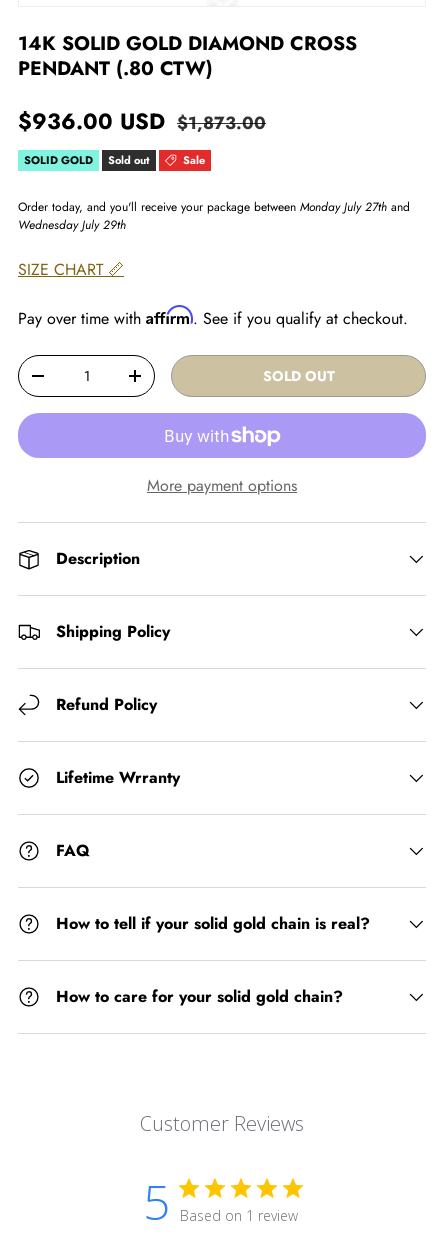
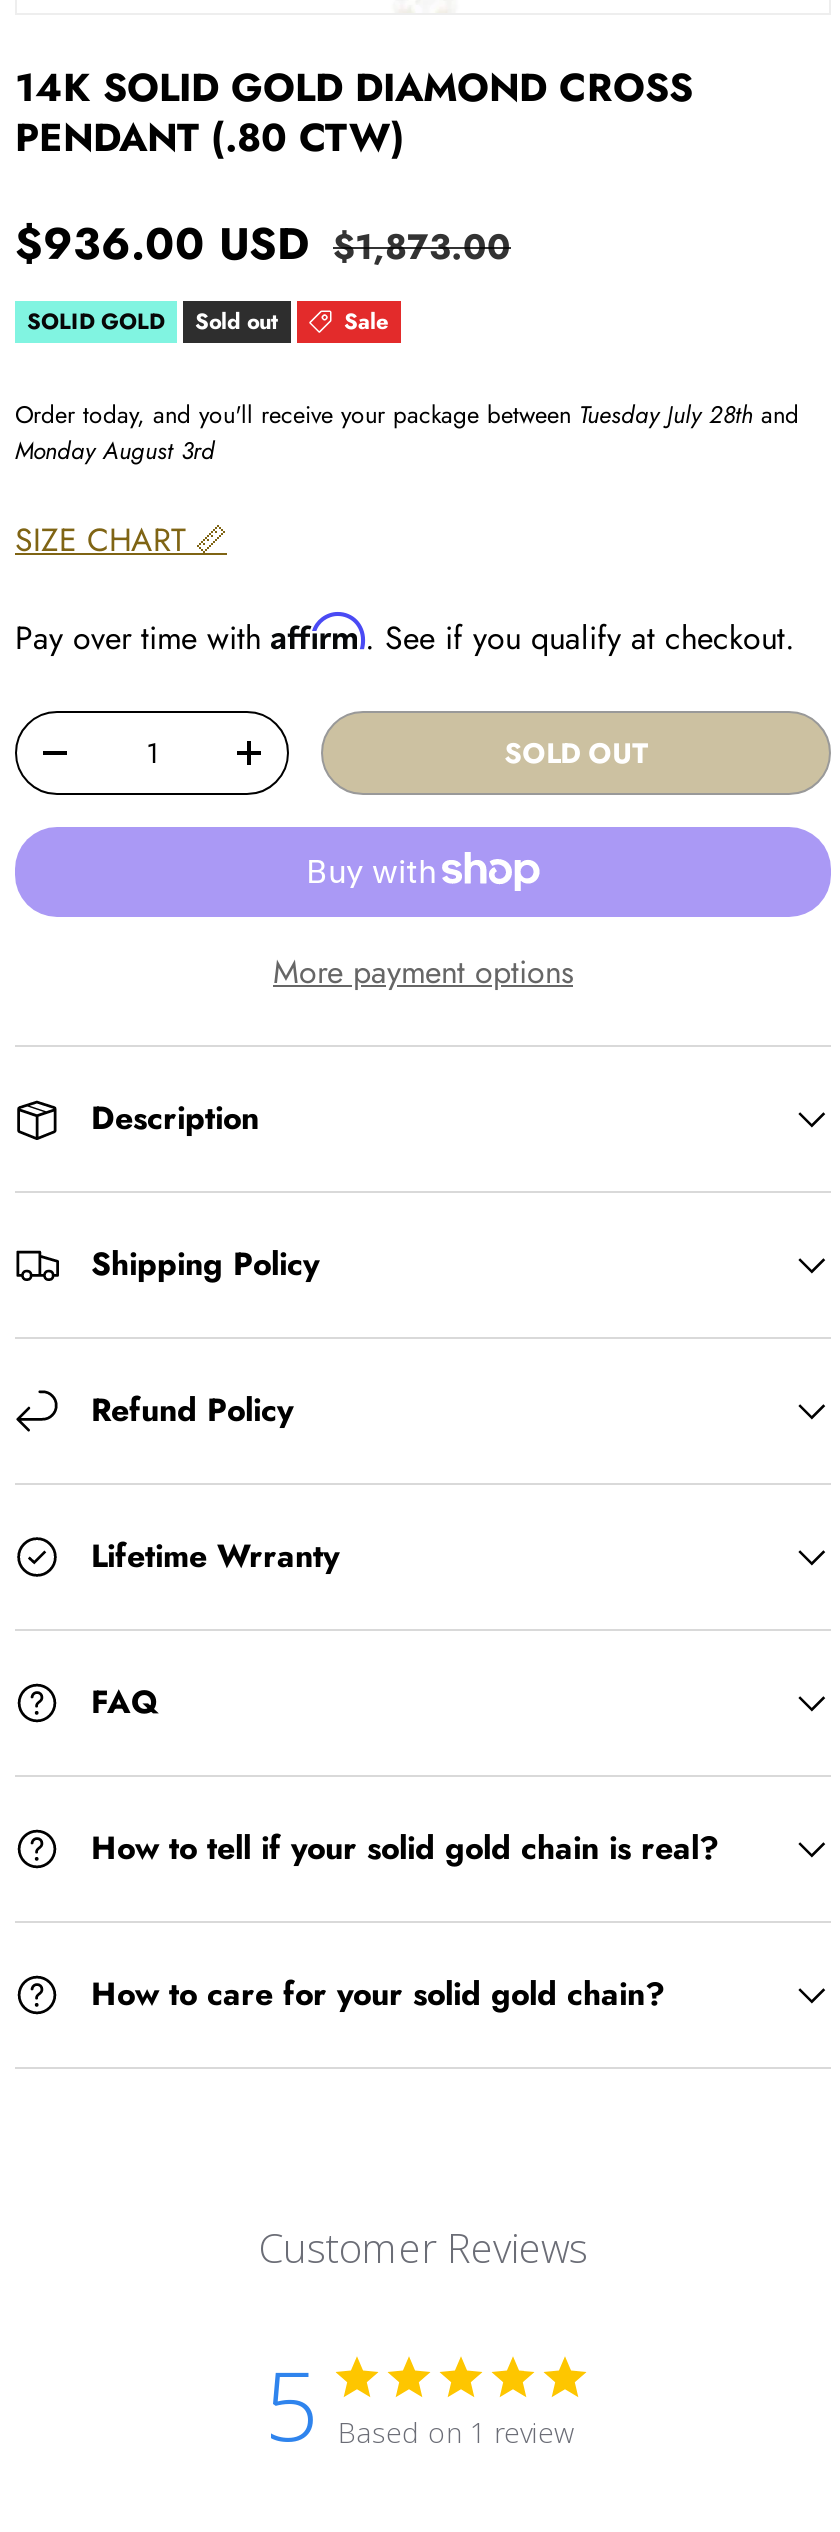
- Order today, and you'll receive your package between Monday July 27th and
- Wednesday July 29th
+ Order today, and you'll receive your package between Tuesday July 28th and
+ Monday August 3rd
